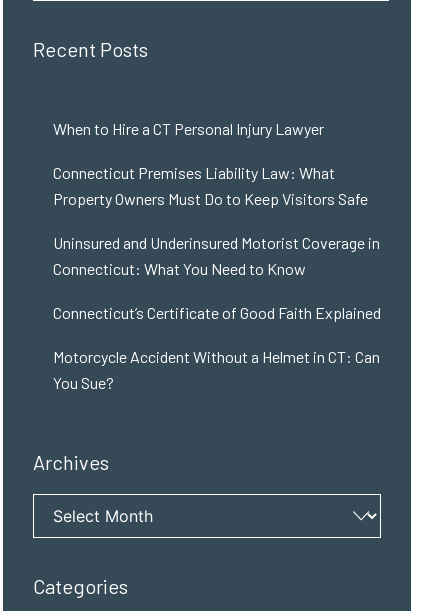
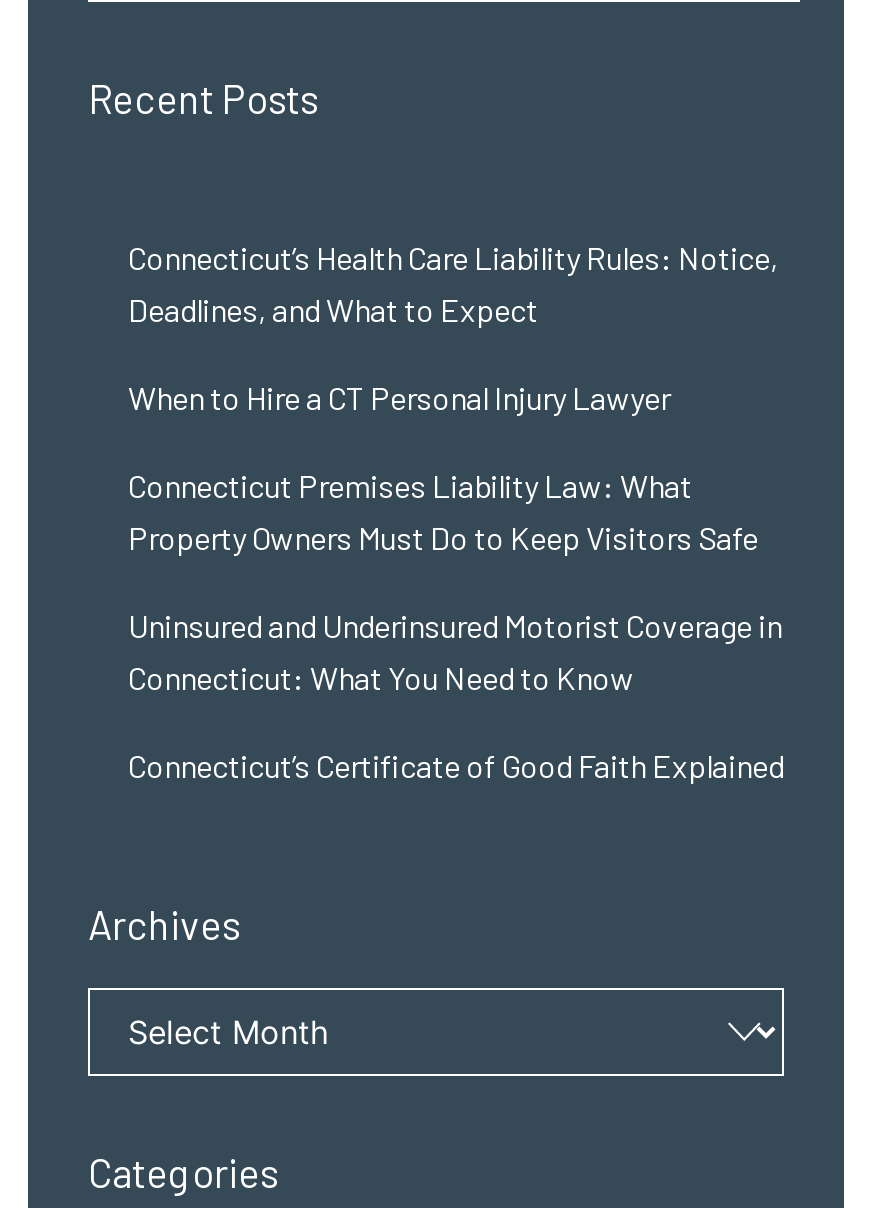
+ Connecticut’s Health Care Liability Rules: Notice,
+ Deadlines, and What to Expect

moved down: When to Hire a CT Personal Injury Lawyer | Connecticut Premises Liability Law: What | Property Owners Must Do to Keep Visitors Safe | Uninsured and Underinsured Motorist Coverage in | Connecticut: What You Need to Know | Connecticut’s Certificate of Good Faith Explained

- Motorcycle Accident Without a Helmet in CT: Can
- You Sue?
